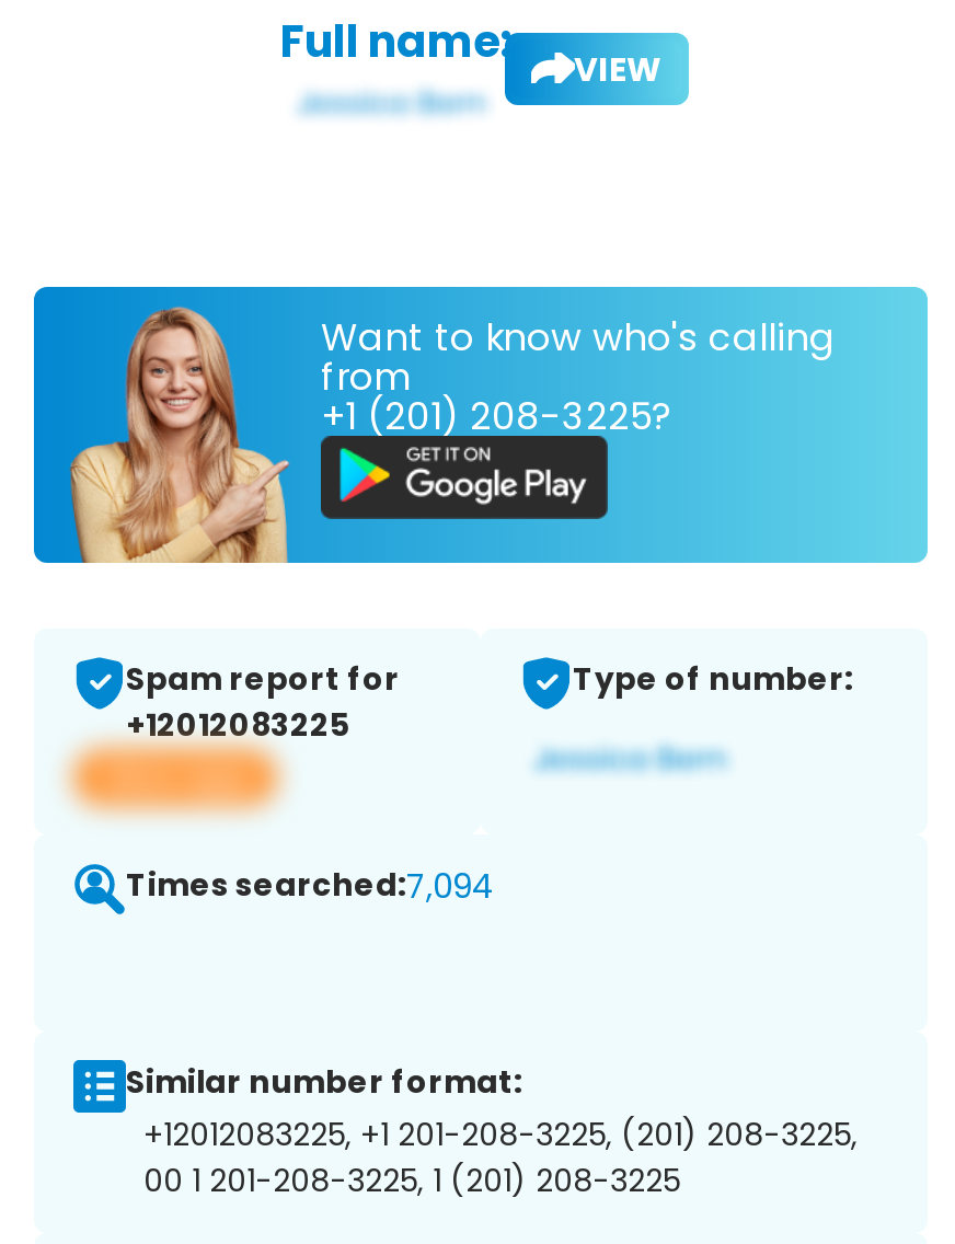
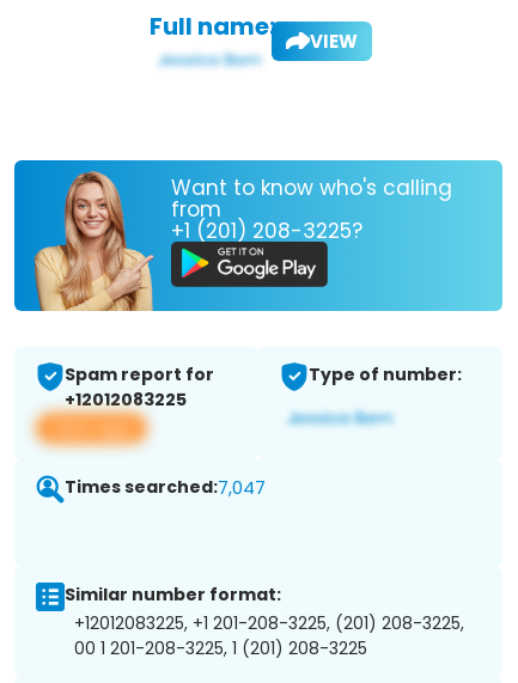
- Times searched:7,094
+ Times searched:7,047
